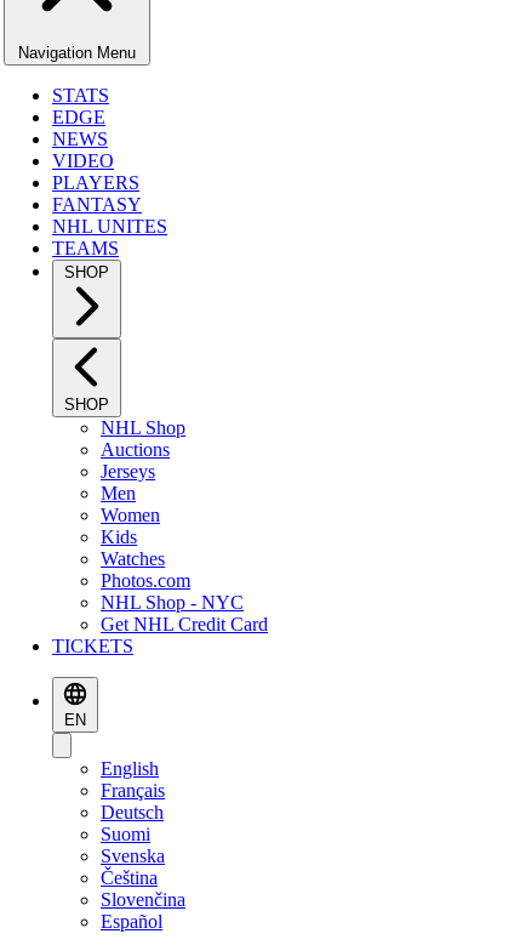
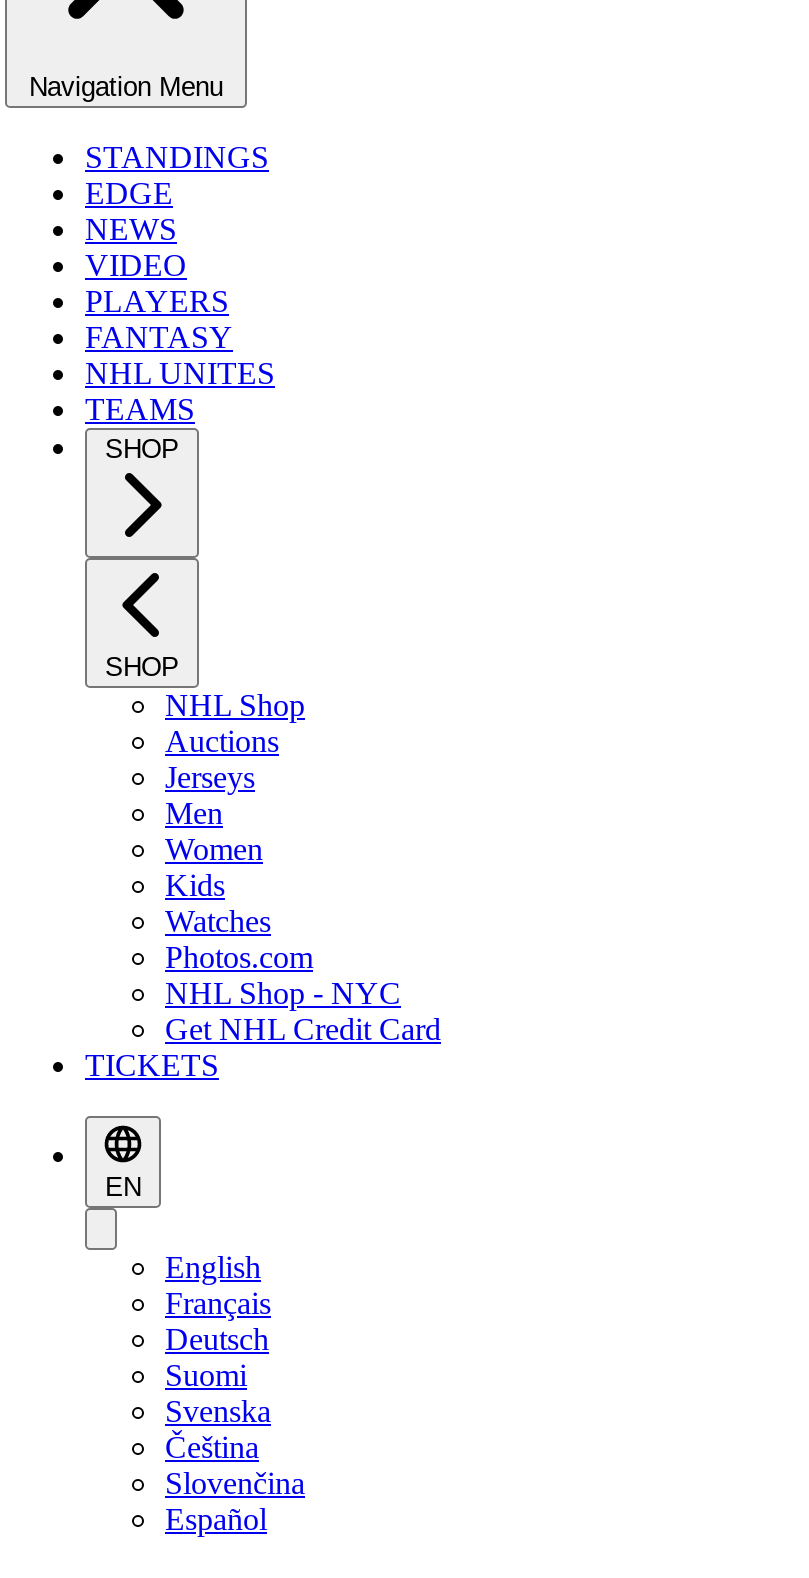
- STATS
+ STANDINGS
